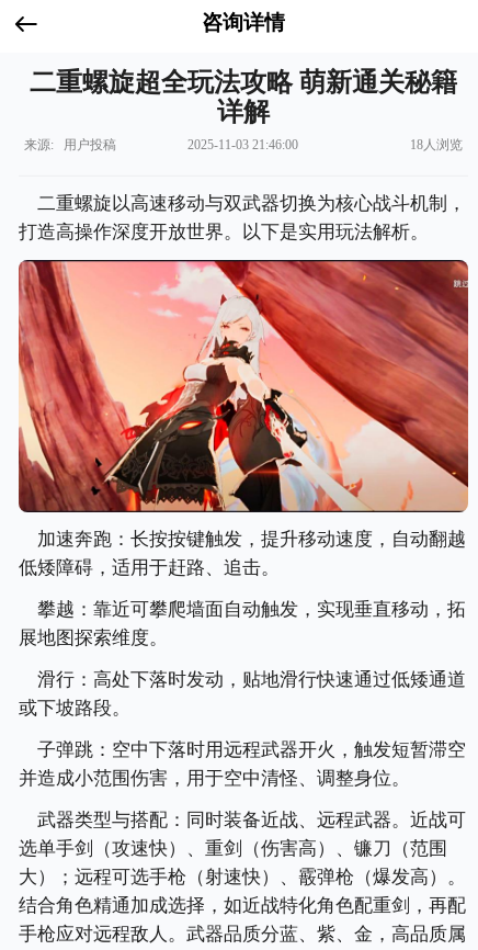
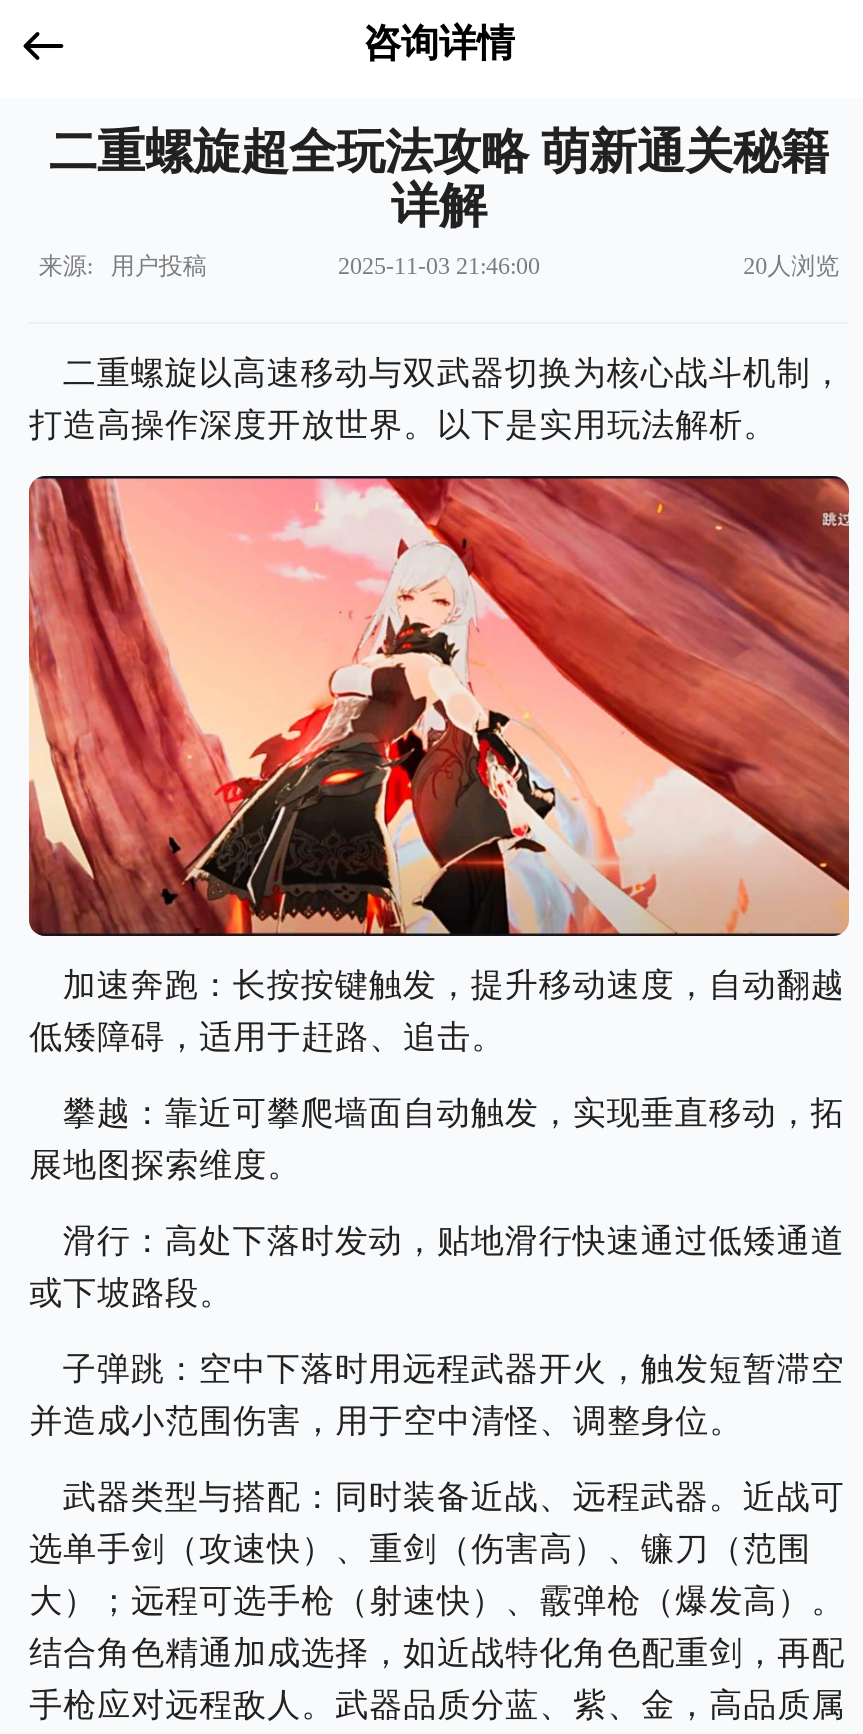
- 18人浏览
+ 20人浏览
